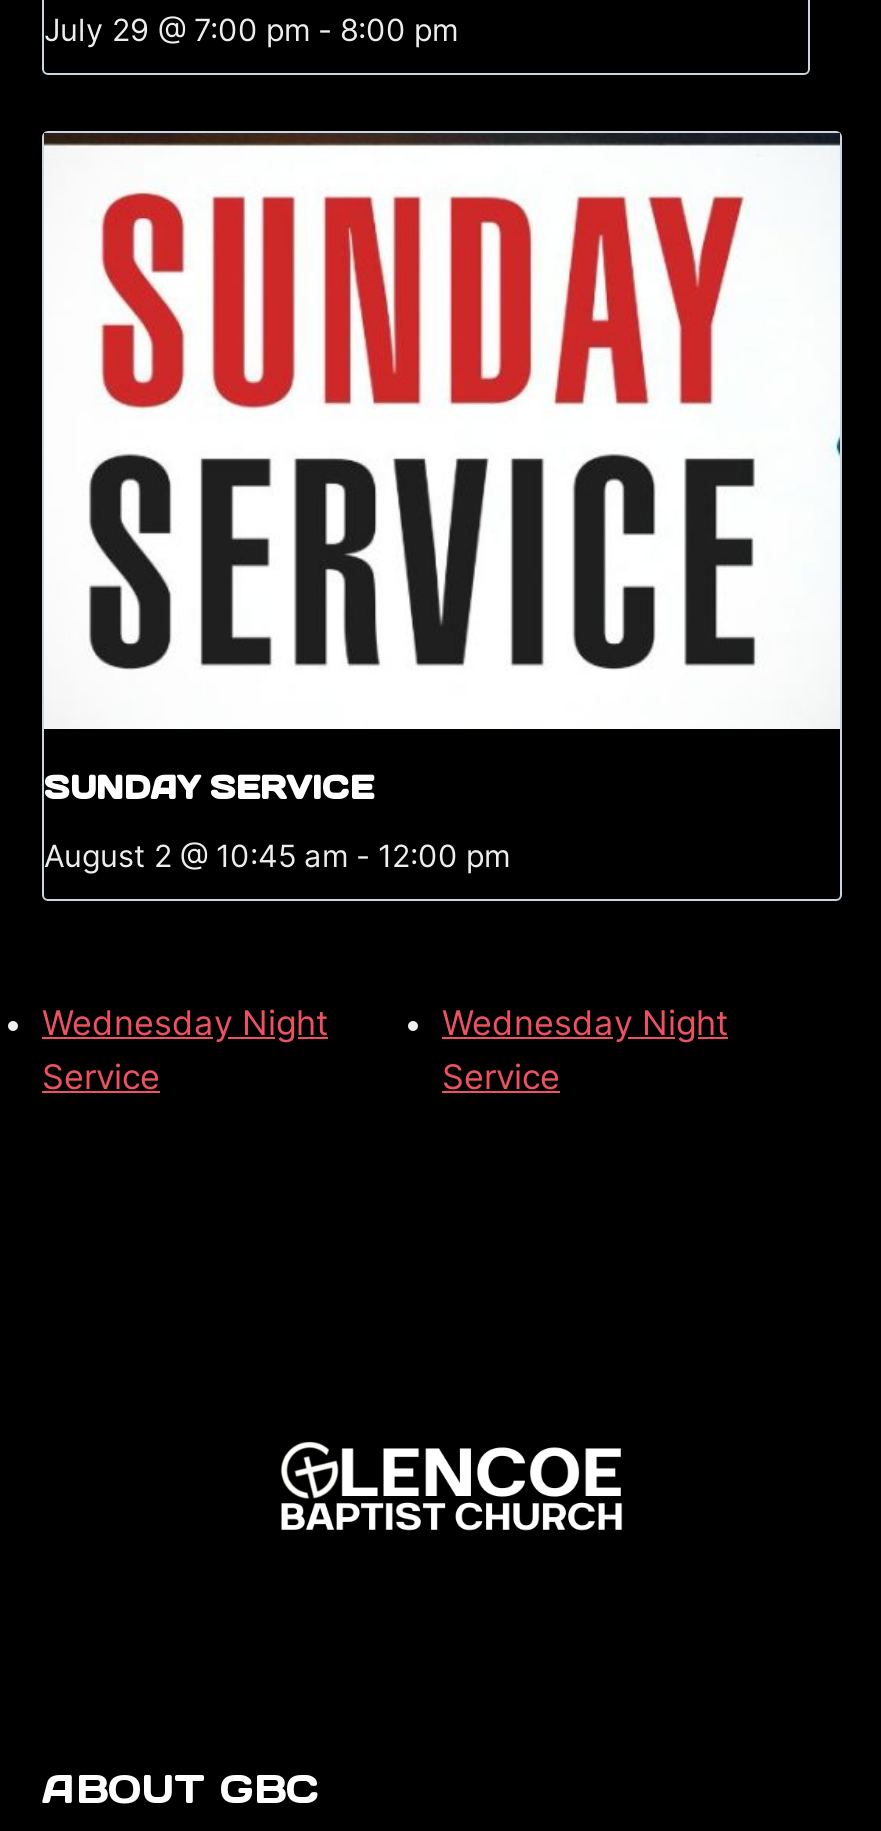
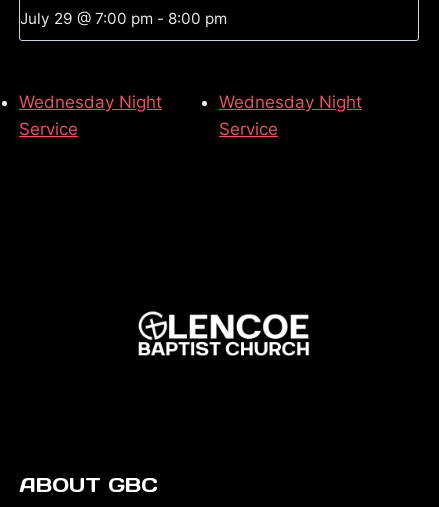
- [image]
- SUNDAY SERVICE
- August 2 @ 10:45 am - 12:00 pm
